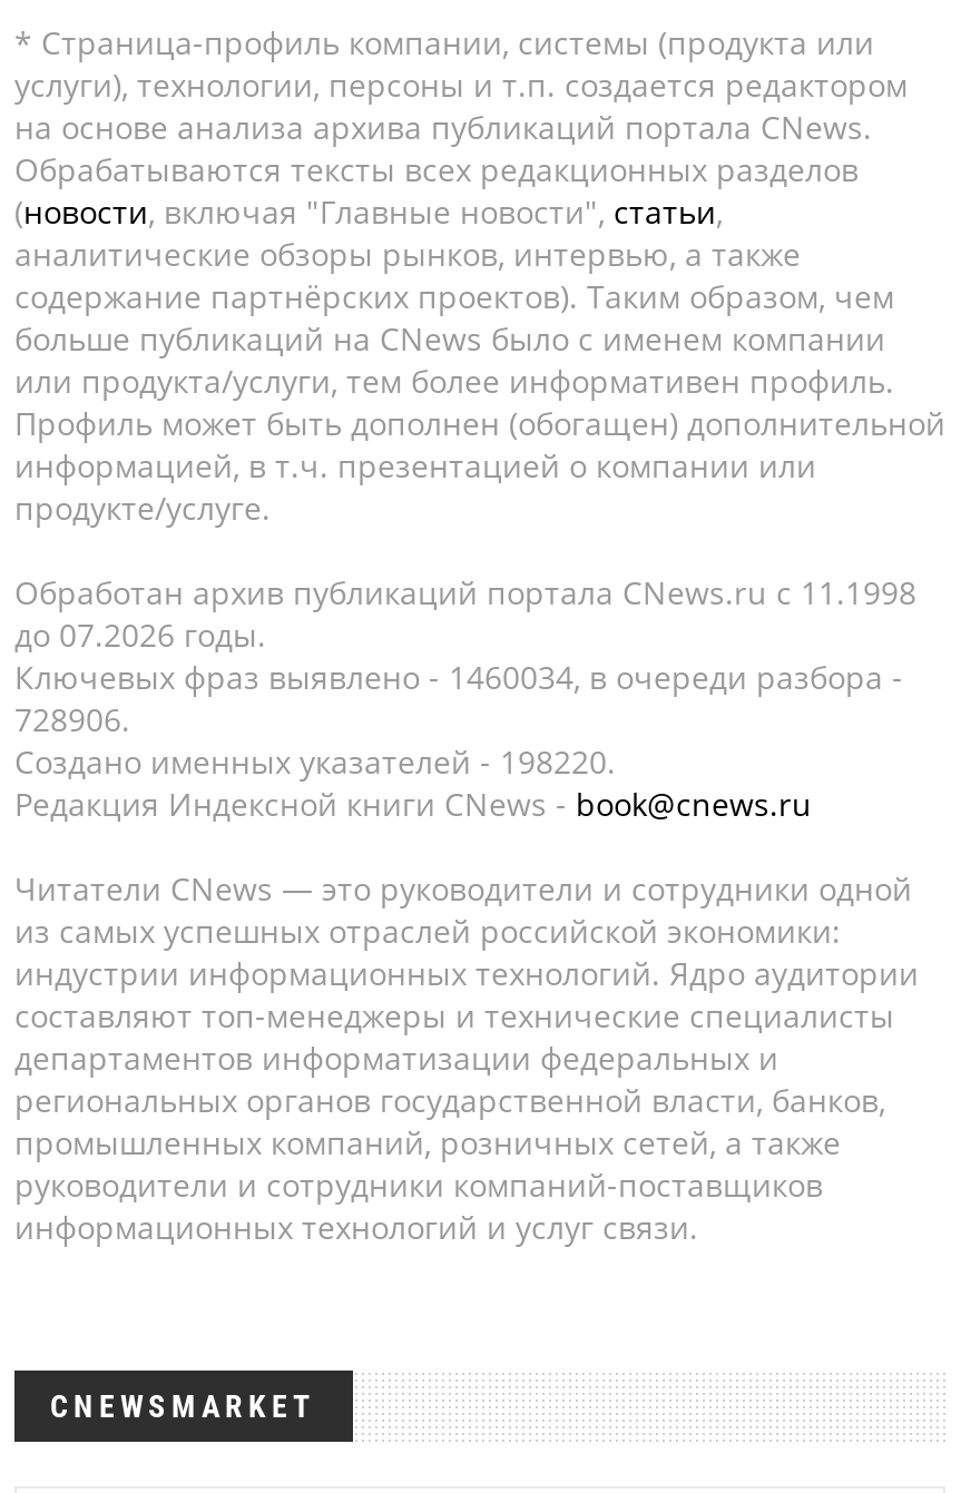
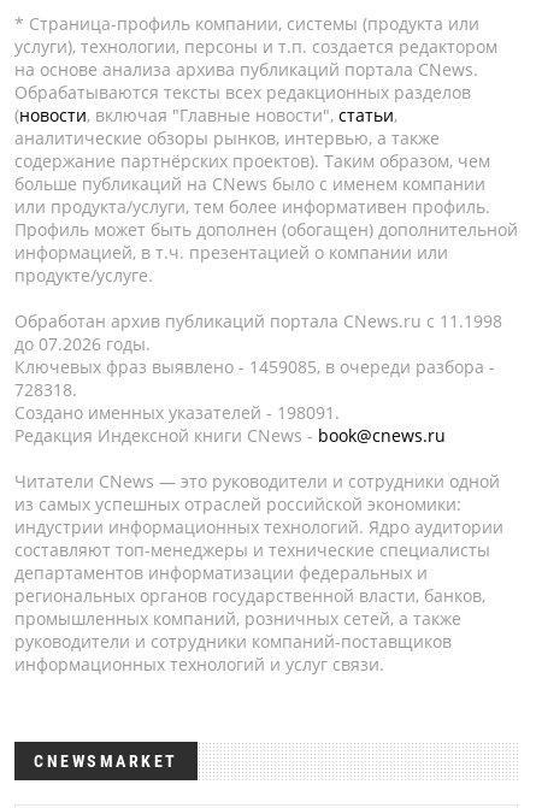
- Ключевых фраз выявлено - 1460034, в очереди разбора -
+ Ключевых фраз выявлено - 1459085, в очереди разбора -

- 728906.
+ 728318.

- Создано именных указателей - 198220.
+ Создано именных указателей - 198091.
